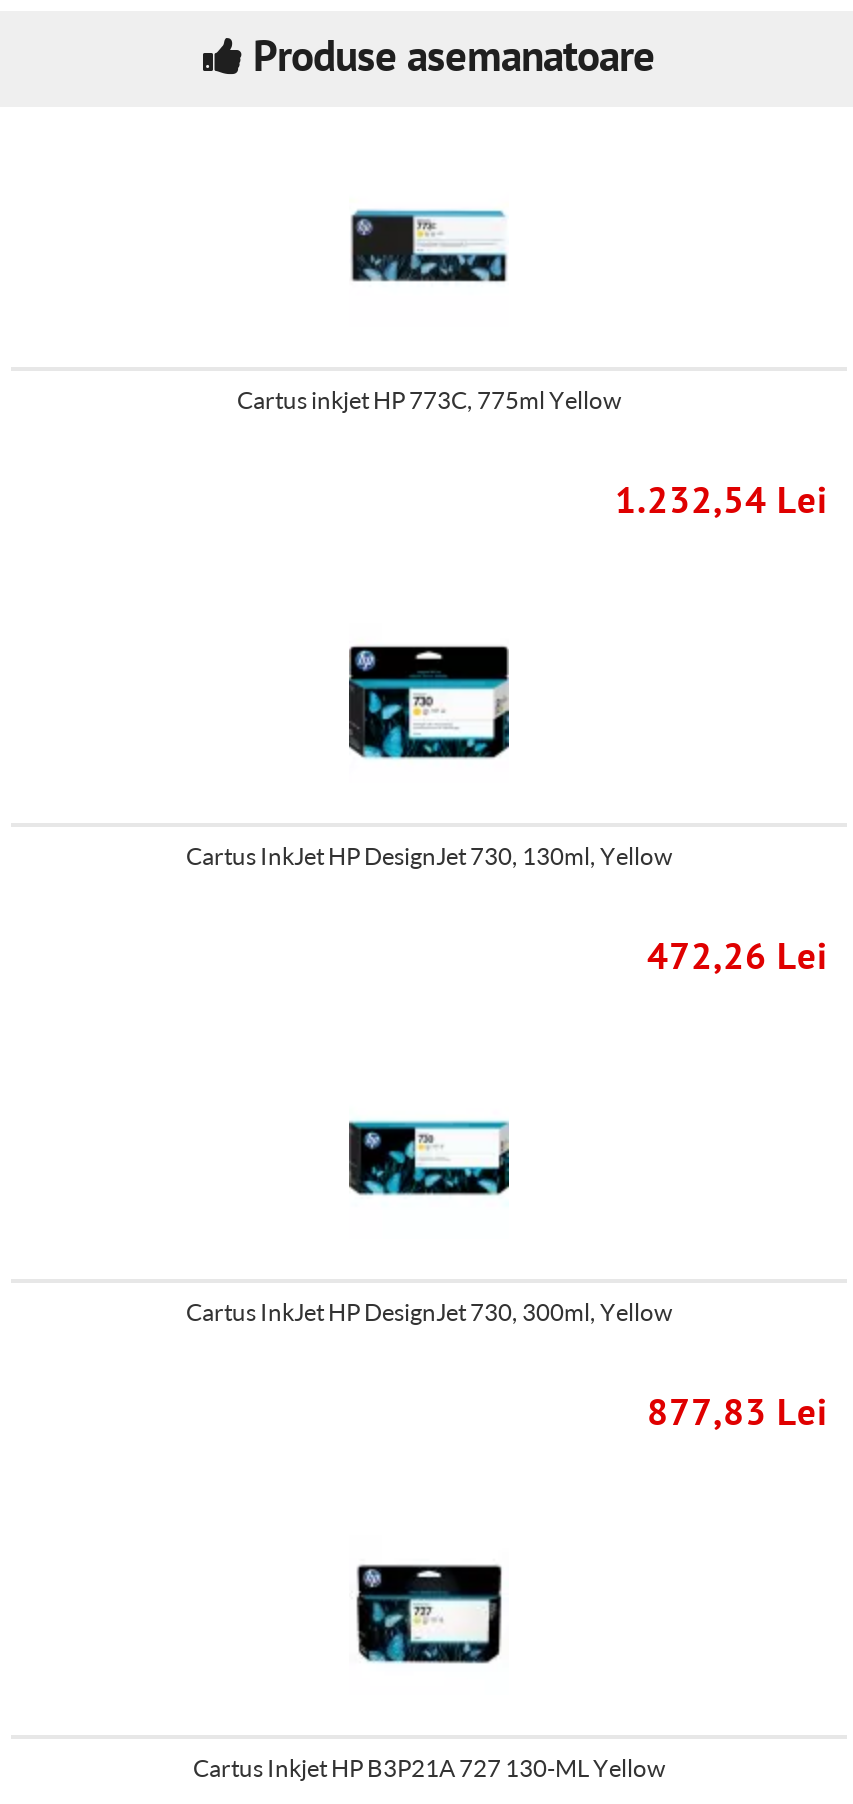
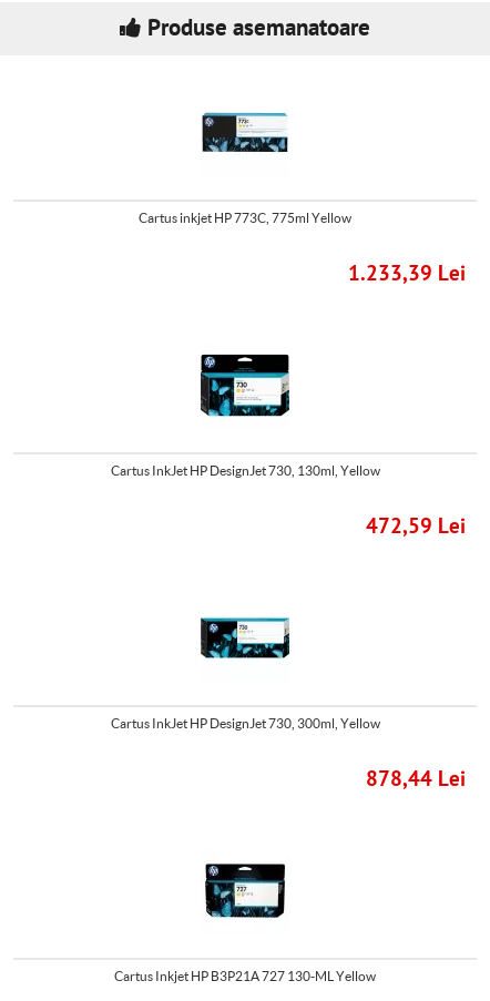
- 1.232,54 Lei
+ 1.233,39 Lei

- 472,26 Lei
+ 472,59 Lei

- 877,83 Lei
+ 878,44 Lei
